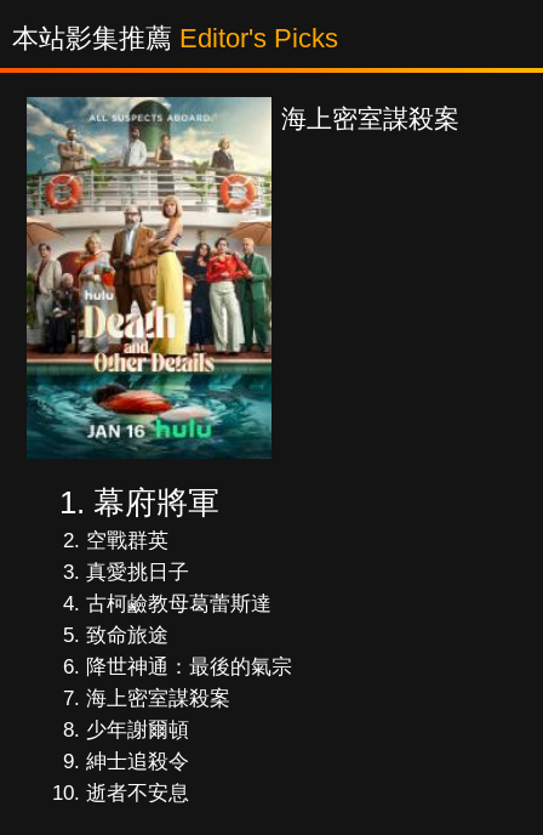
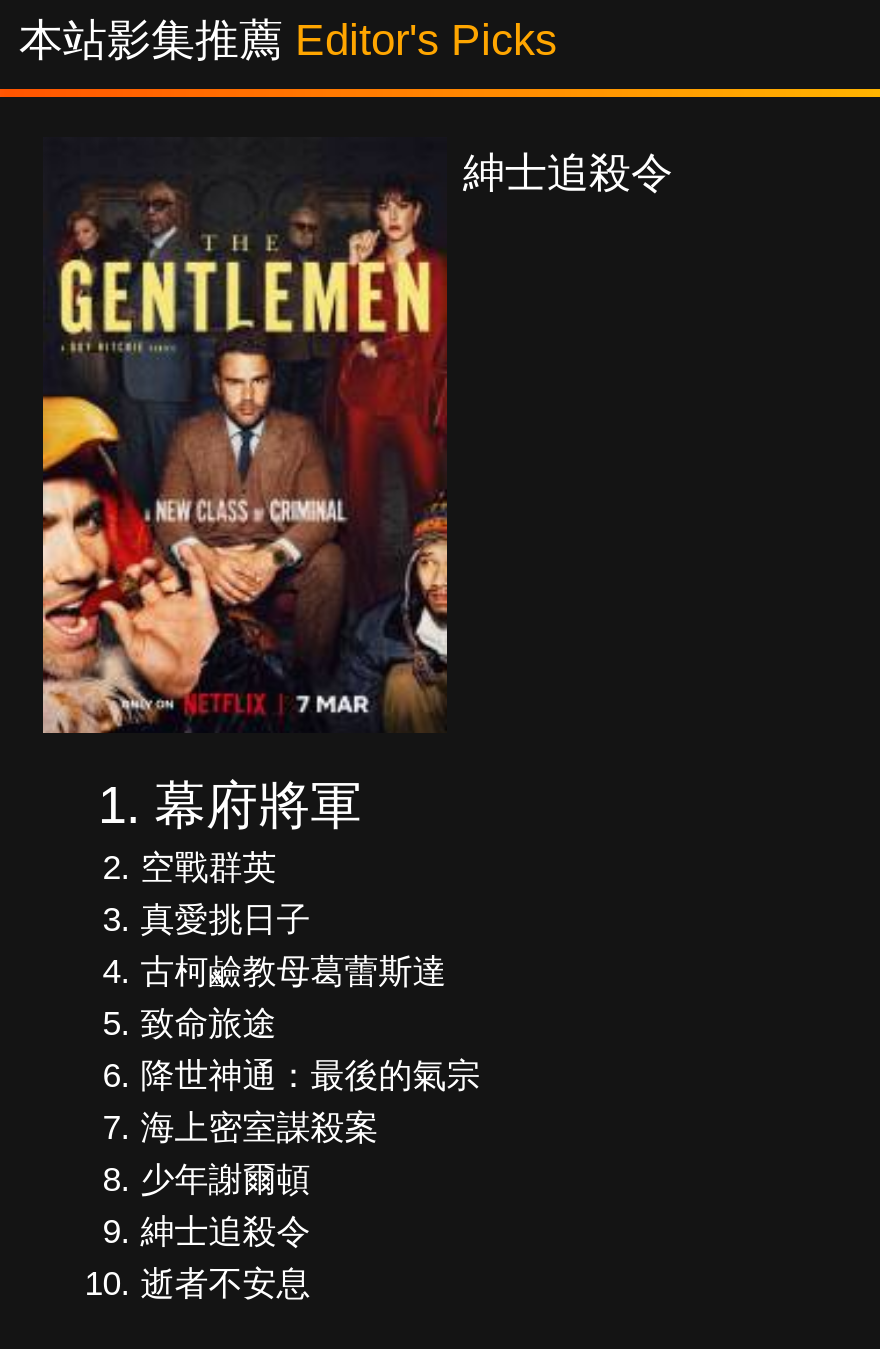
- [image]
- 海上密室謀殺案
+ [image]
+ 紳士追殺令
